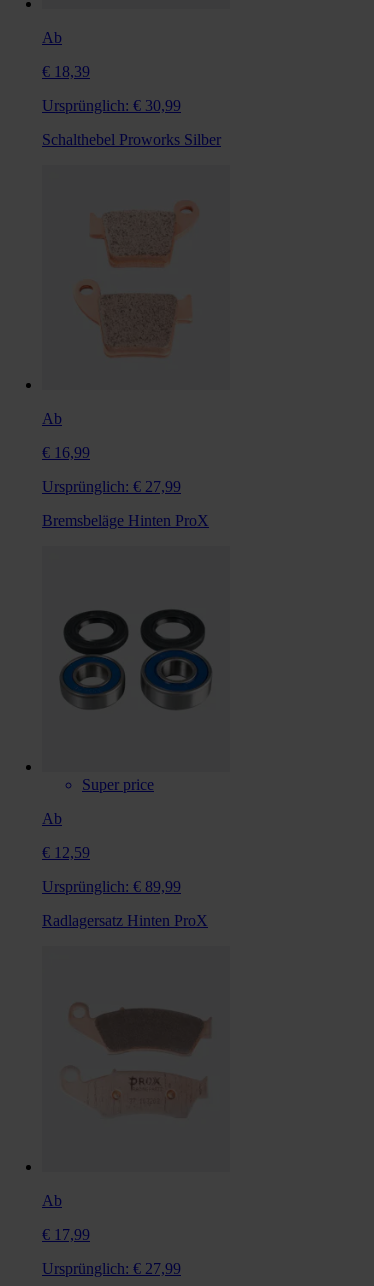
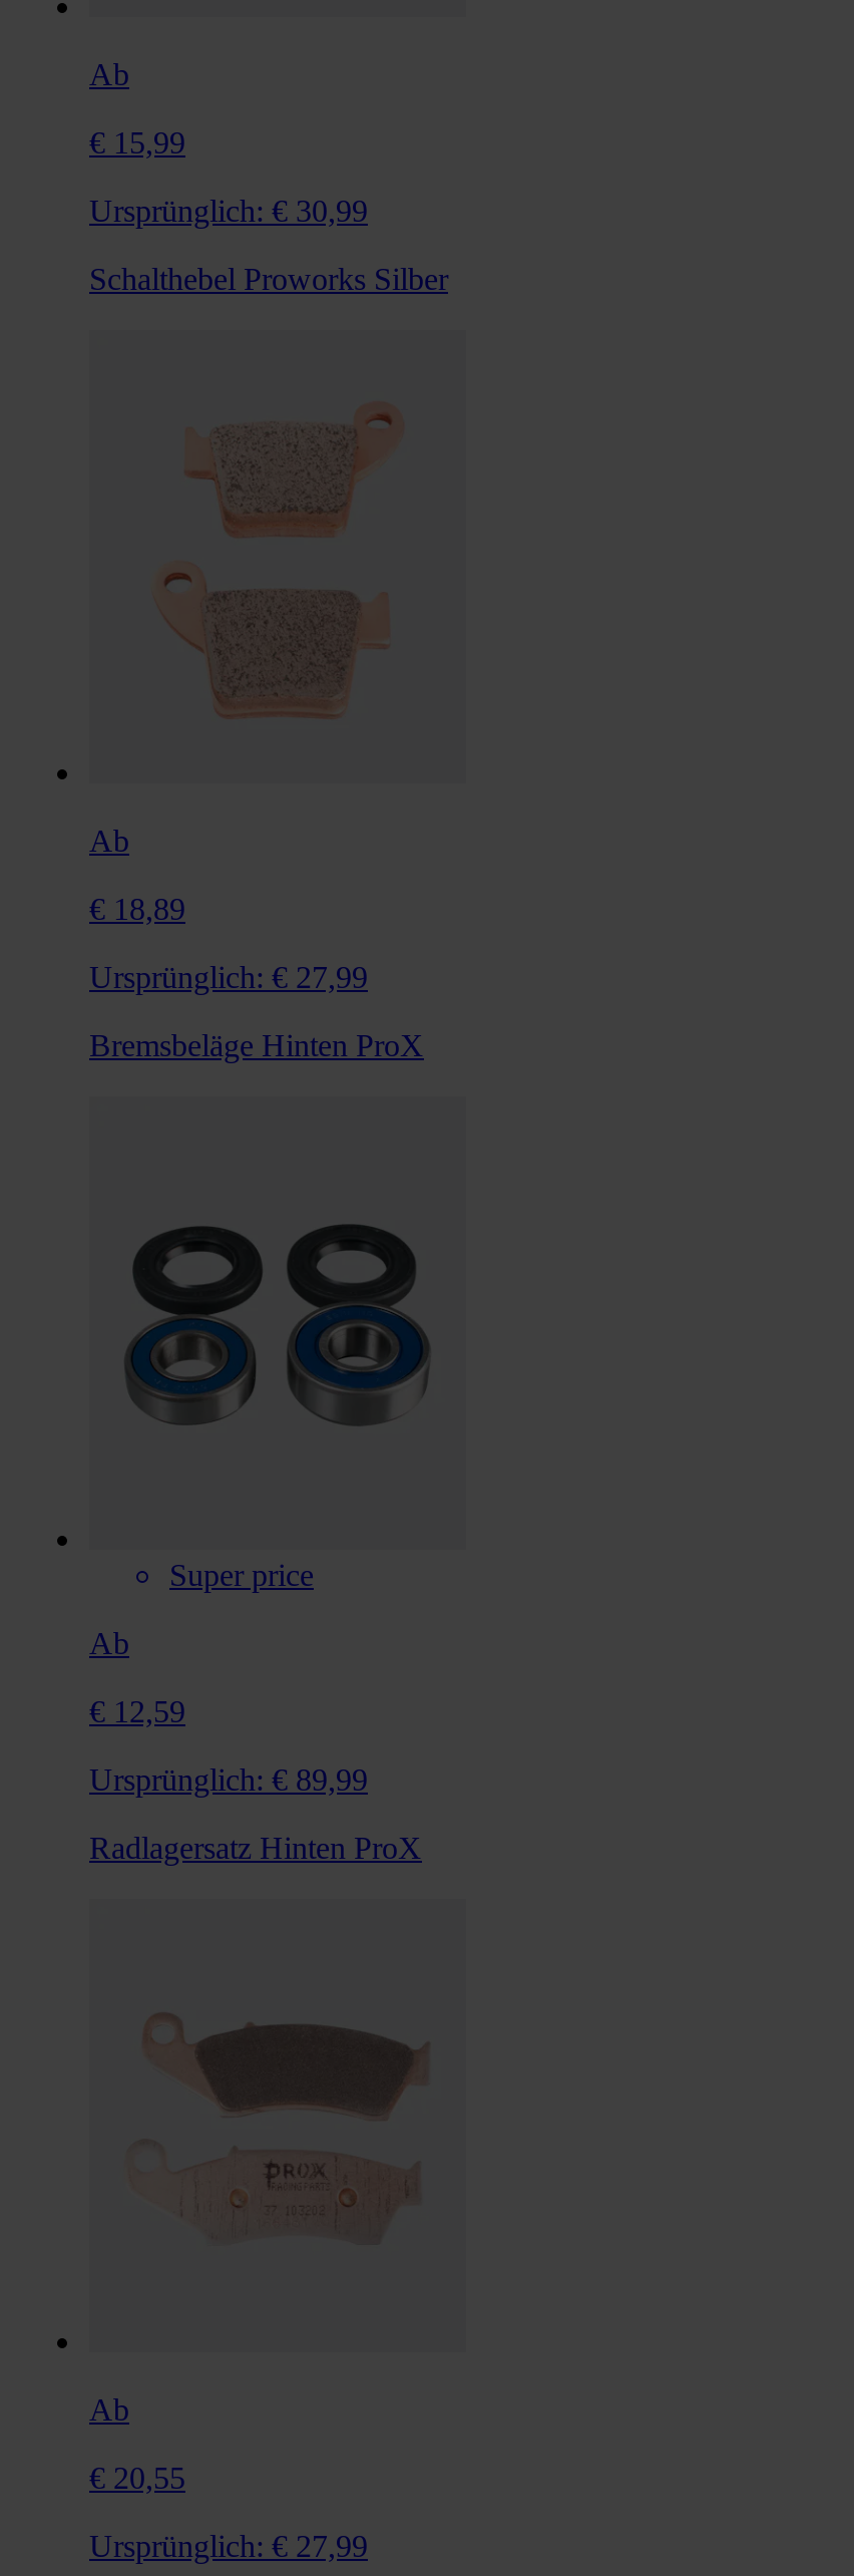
- € 18,39
+ € 15,99

- € 16,99
+ € 18,89

- € 17,99
+ € 20,55
